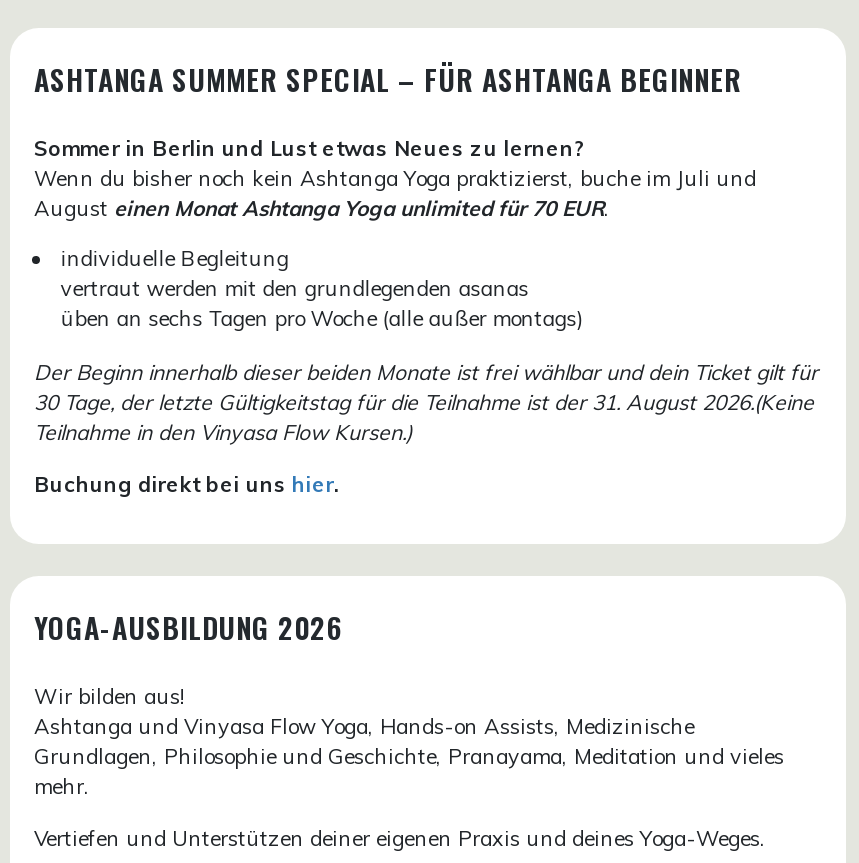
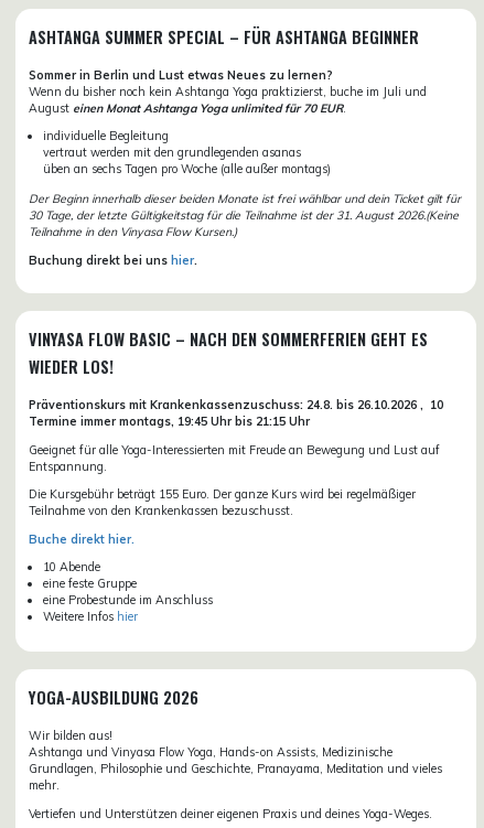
+ VINYASA FLOW BASIC – NACH DEN SOMMERFERIEN GEHT ES
+ WIEDER LOS!
+ Präventionskurs mit Krankenkassenzuschuss: 24.8. bis 26.10.2026 , 10
+ Termine immer montags, 19:45 Uhr bis 21:15 Uhr
+ Geeignet für alle Yoga-Interessierten mit Freude an Bewegung und Lust auf
+ Entspannung.
+ Die Kursgebühr beträgt 155 Euro. Der ganze Kurs wird bei regelmäßiger
+ Teilnahme von den Krankenkassen bezuschusst.
+ Buche direkt hier.
+ 10 Abende
+ eine feste Gruppe
+ eine Probestunde im Anschluss
+ Weitere Infos hier
